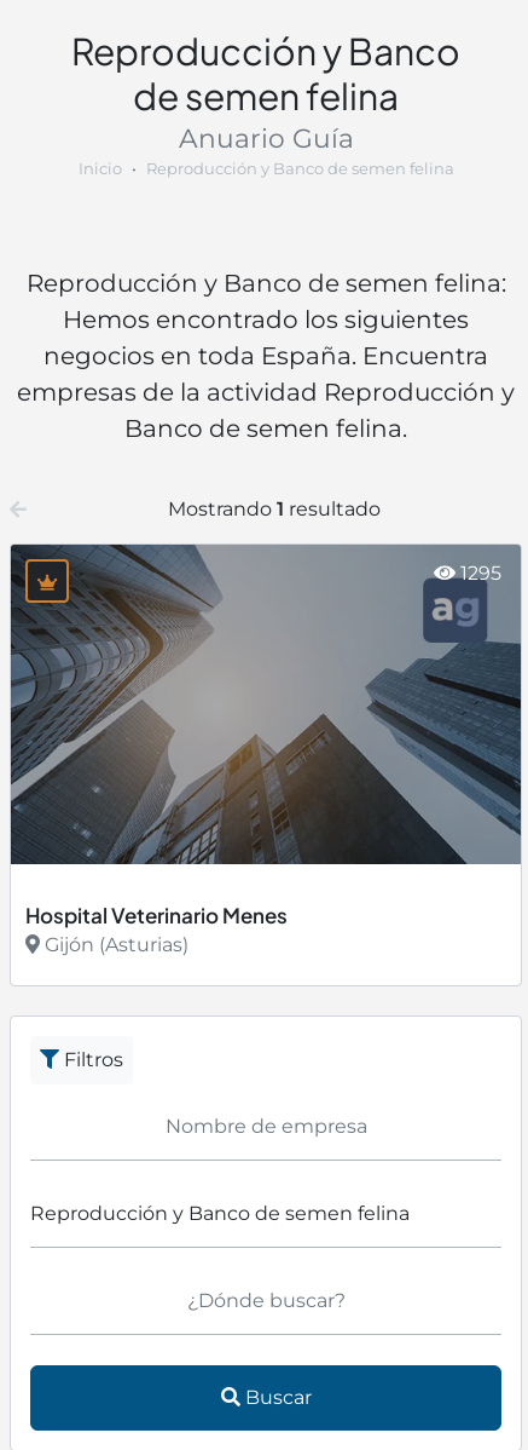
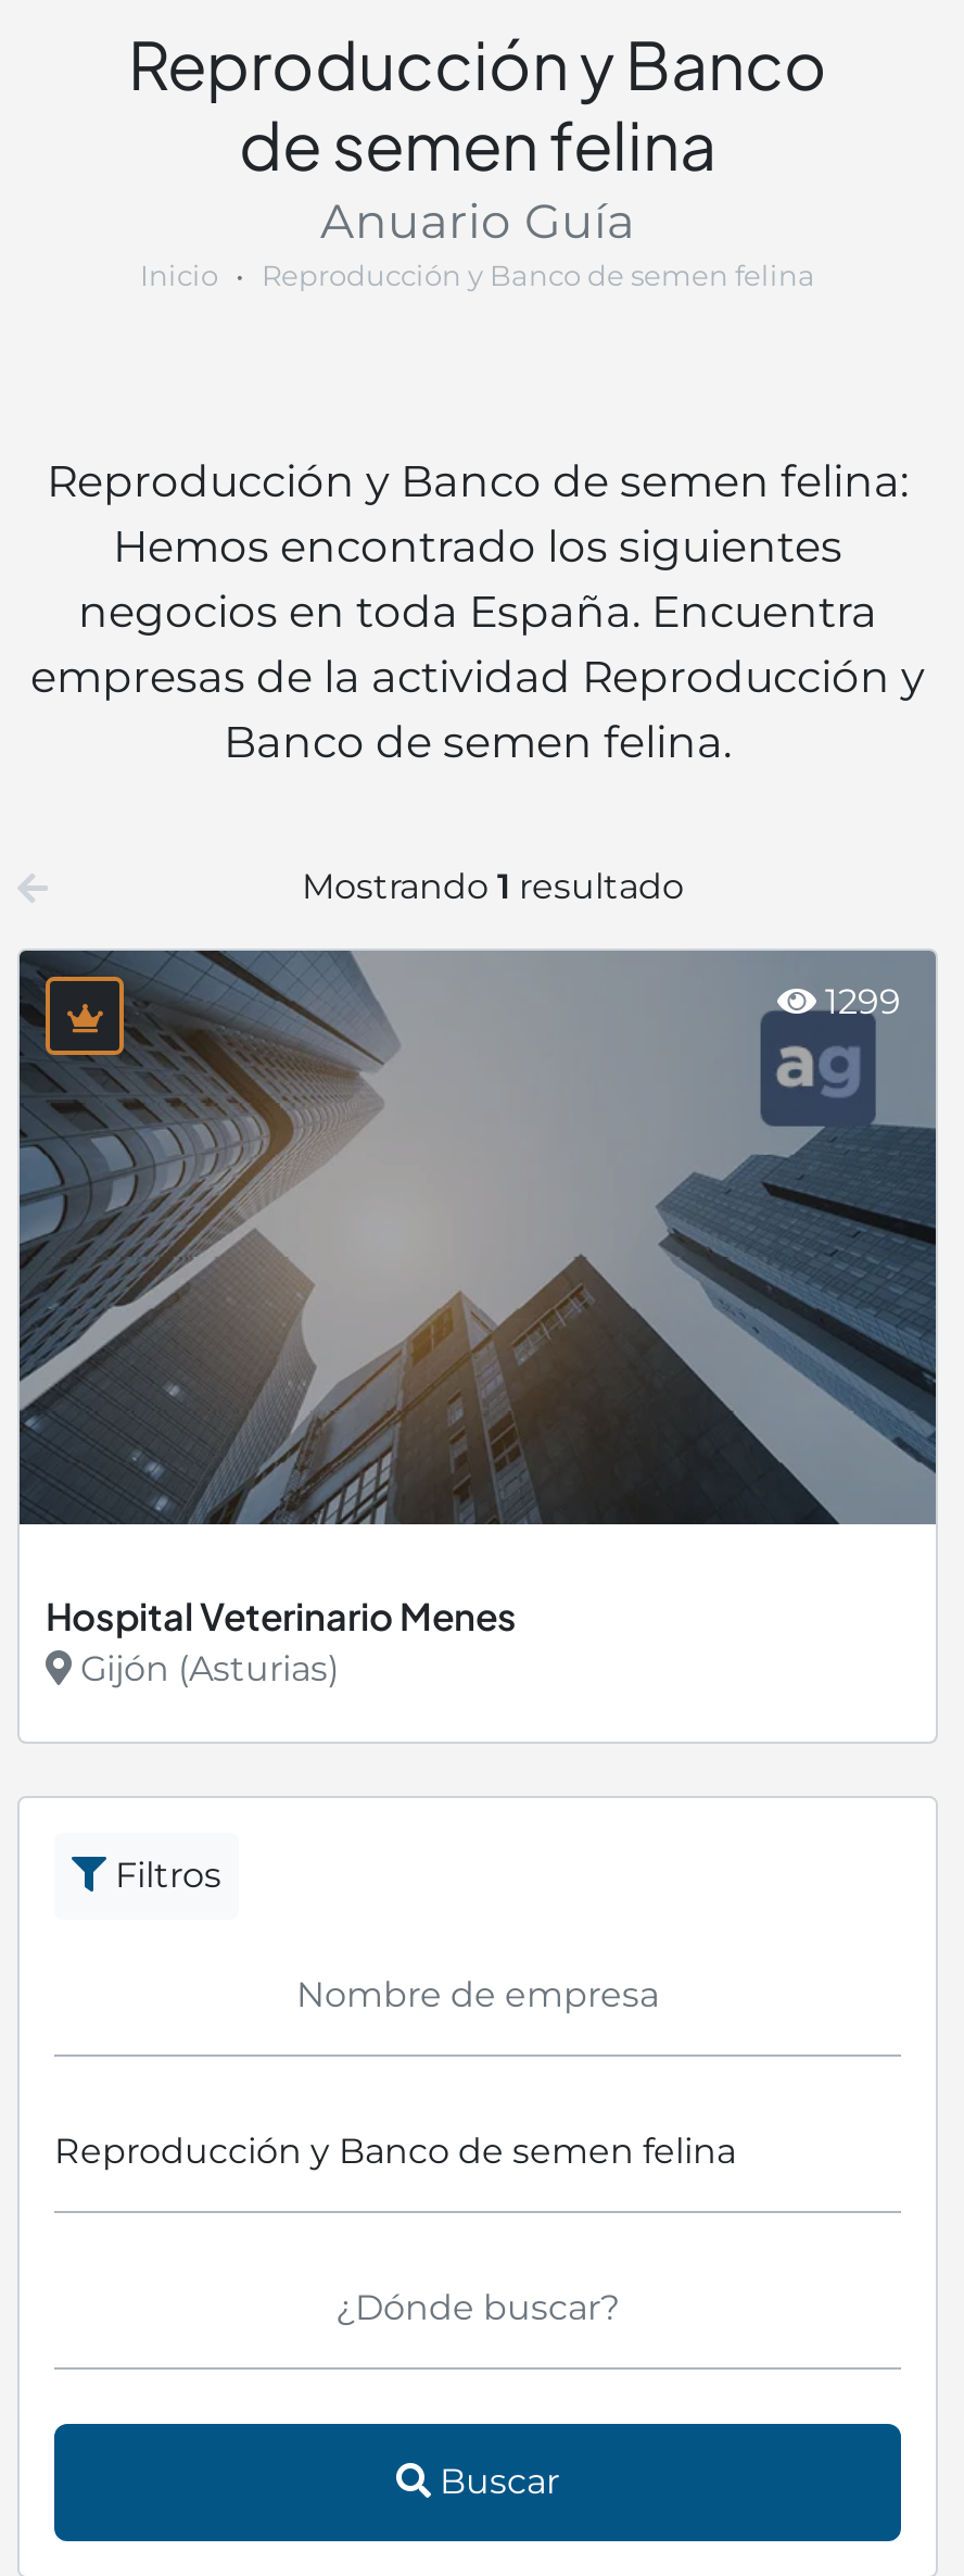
- 1295
+ 1299
